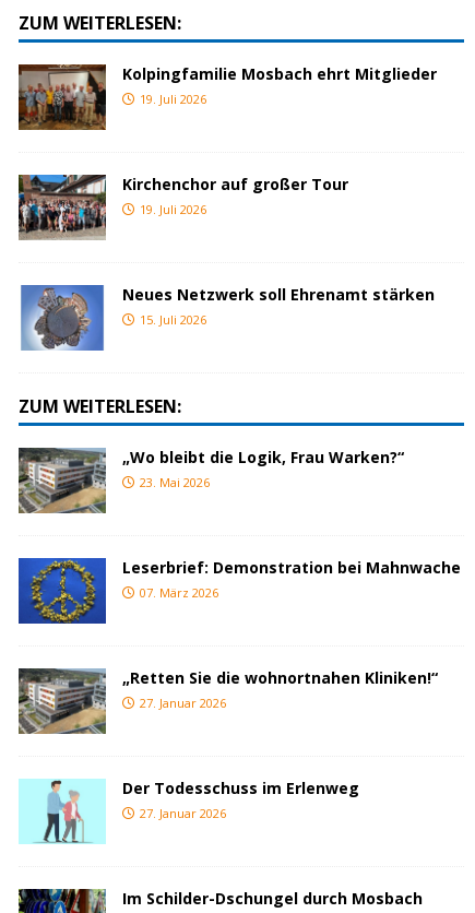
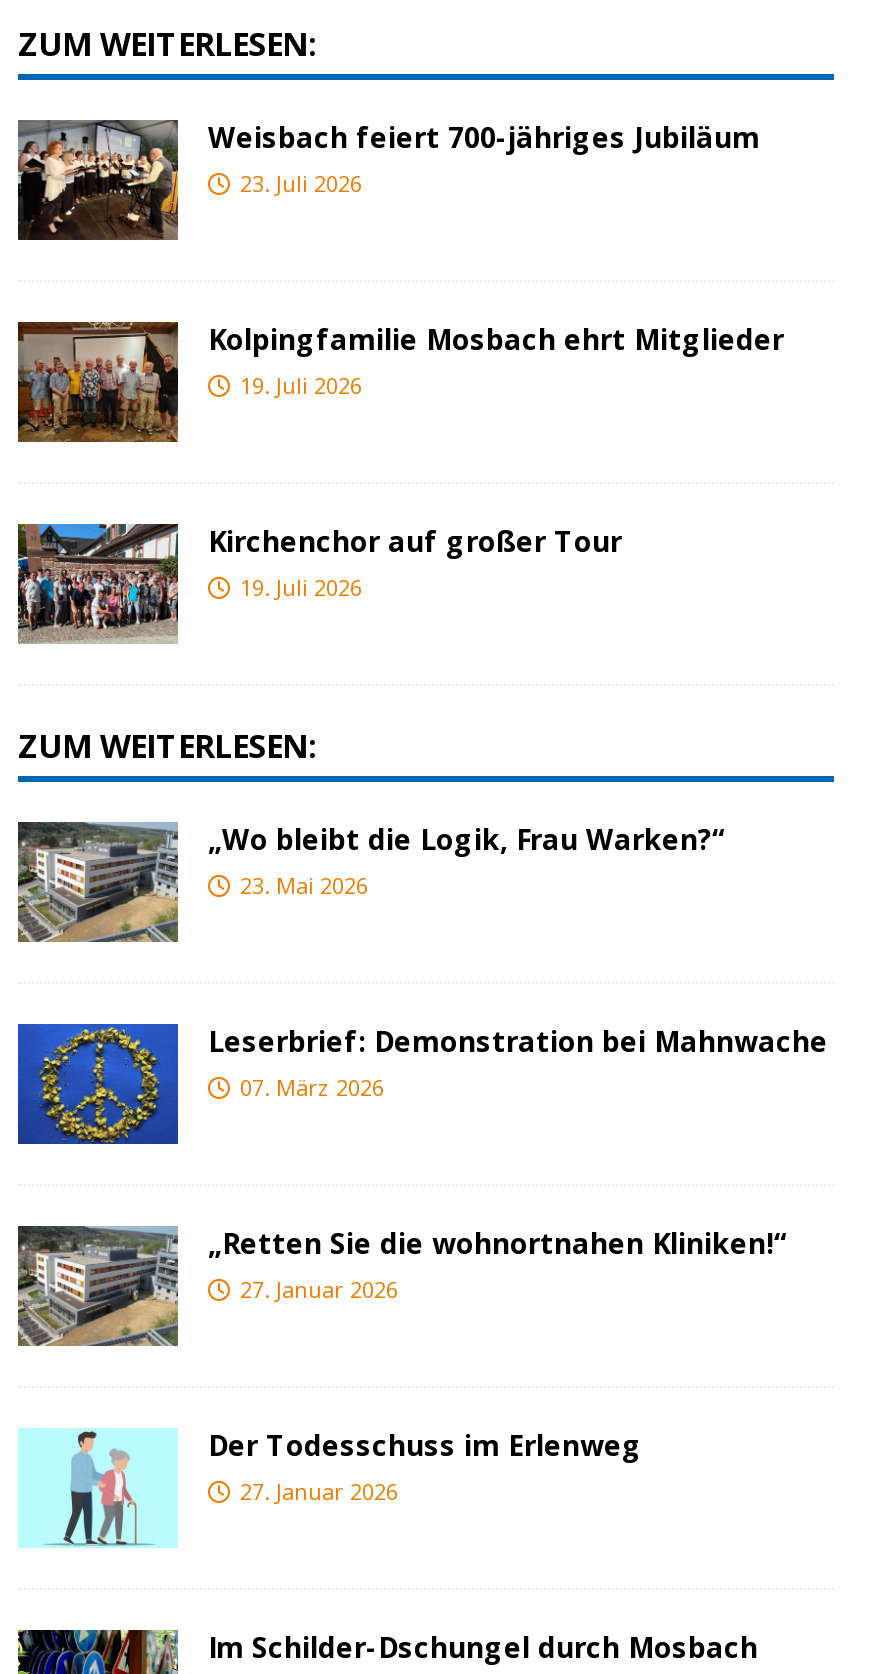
+ [image]
+ Weisbach feiert 700-jähriges Jubiläum
+ 23. Juli 2026

moved down: [image] | Kolpingfamilie Mosbach ehrt Mitglieder | 19. Juli 2026 | Kirchenchor auf großer Tour | 19. Juli 2026

- [image]
- Neues Netzwerk soll Ehrenamt stärken
- 15. Juli 2026
